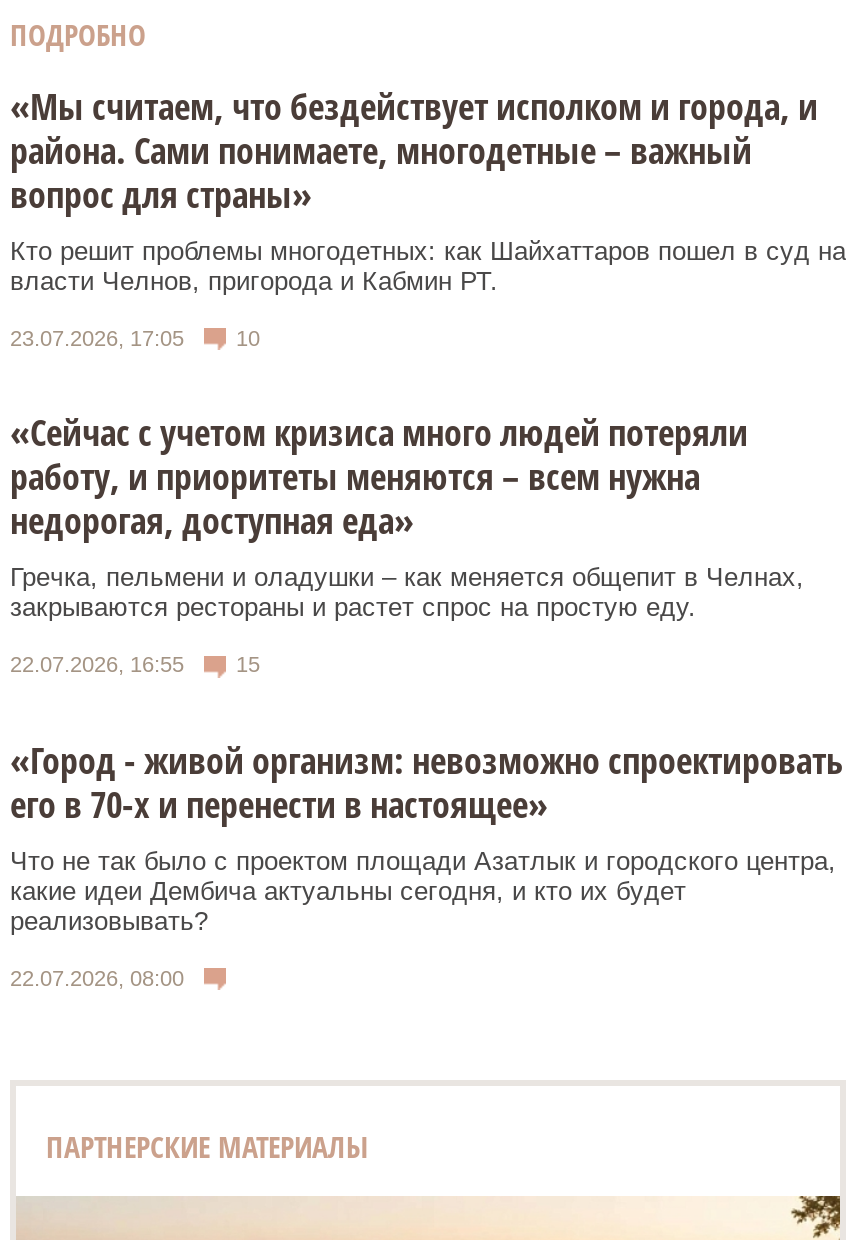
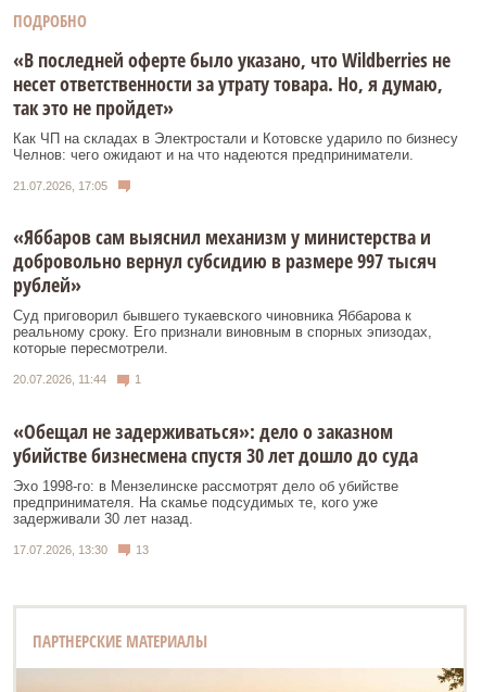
- «Мы считаем, что бездействует исполком и города, и
- района. Сами понимаете, многодетные – важный
- вопрос для страны»
- Кто решит проблемы многодетных: как Шайхаттаров пошел в суд на
- власти Челнов, пригорода и Кабмин РТ.
+ «В последней оферте было указано, что Wildberries не
+ несет ответственности за утрату товара. Но, я думаю,
+ так это не пройдет»
+ Как ЧП на складах в Электростали и Котовске ударило по бизнесу
+ Челнов: чего ожидают и на что надеются предприниматели.

- 23.07.2026, 17:05
- 10
+ 21.07.2026, 17:05

- «Сейчас с учетом кризиса много людей потеряли
- работу, и приоритеты меняются – всем нужна
- недорогая, доступная еда»
- Гречка, пельмени и оладушки – как меняется общепит в Челнах,
- закрываются рестораны и растет спрос на простую еду.
+ «Яббаров сам выяснил механизм у министерства и
+ добровольно вернул субсидию в размере 997 тысяч
+ рублей»
+ Суд приговорил бывшего тукаевского чиновника Яббарова к
+ реальному сроку. Его признали виновным в спорных эпизодах,
+ которые пересмотрели.

- 22.07.2026, 16:55
- 15
+ 20.07.2026, 11:44
+ 1

- «Город - живой организм: невозможно спроектировать
- его в 70-х и перенести в настоящее»
- Что не так было с проектом площади Азатлык и городского центра,
- какие идеи Дембича актуальны сегодня, и кто их будет
- реализовывать?
+ «Обещал не задерживаться»: дело о заказном
+ убийстве бизнесмена спустя 30 лет дошло до суда
+ Эхо 1998-го: в Мензелинске рассмотрят дело об убийстве
+ предпринимателя. На скамье подсудимых те, кого уже
+ задерживали 30 лет назад.

- 22.07.2026, 08:00
+ 17.07.2026, 13:30
+ 13
